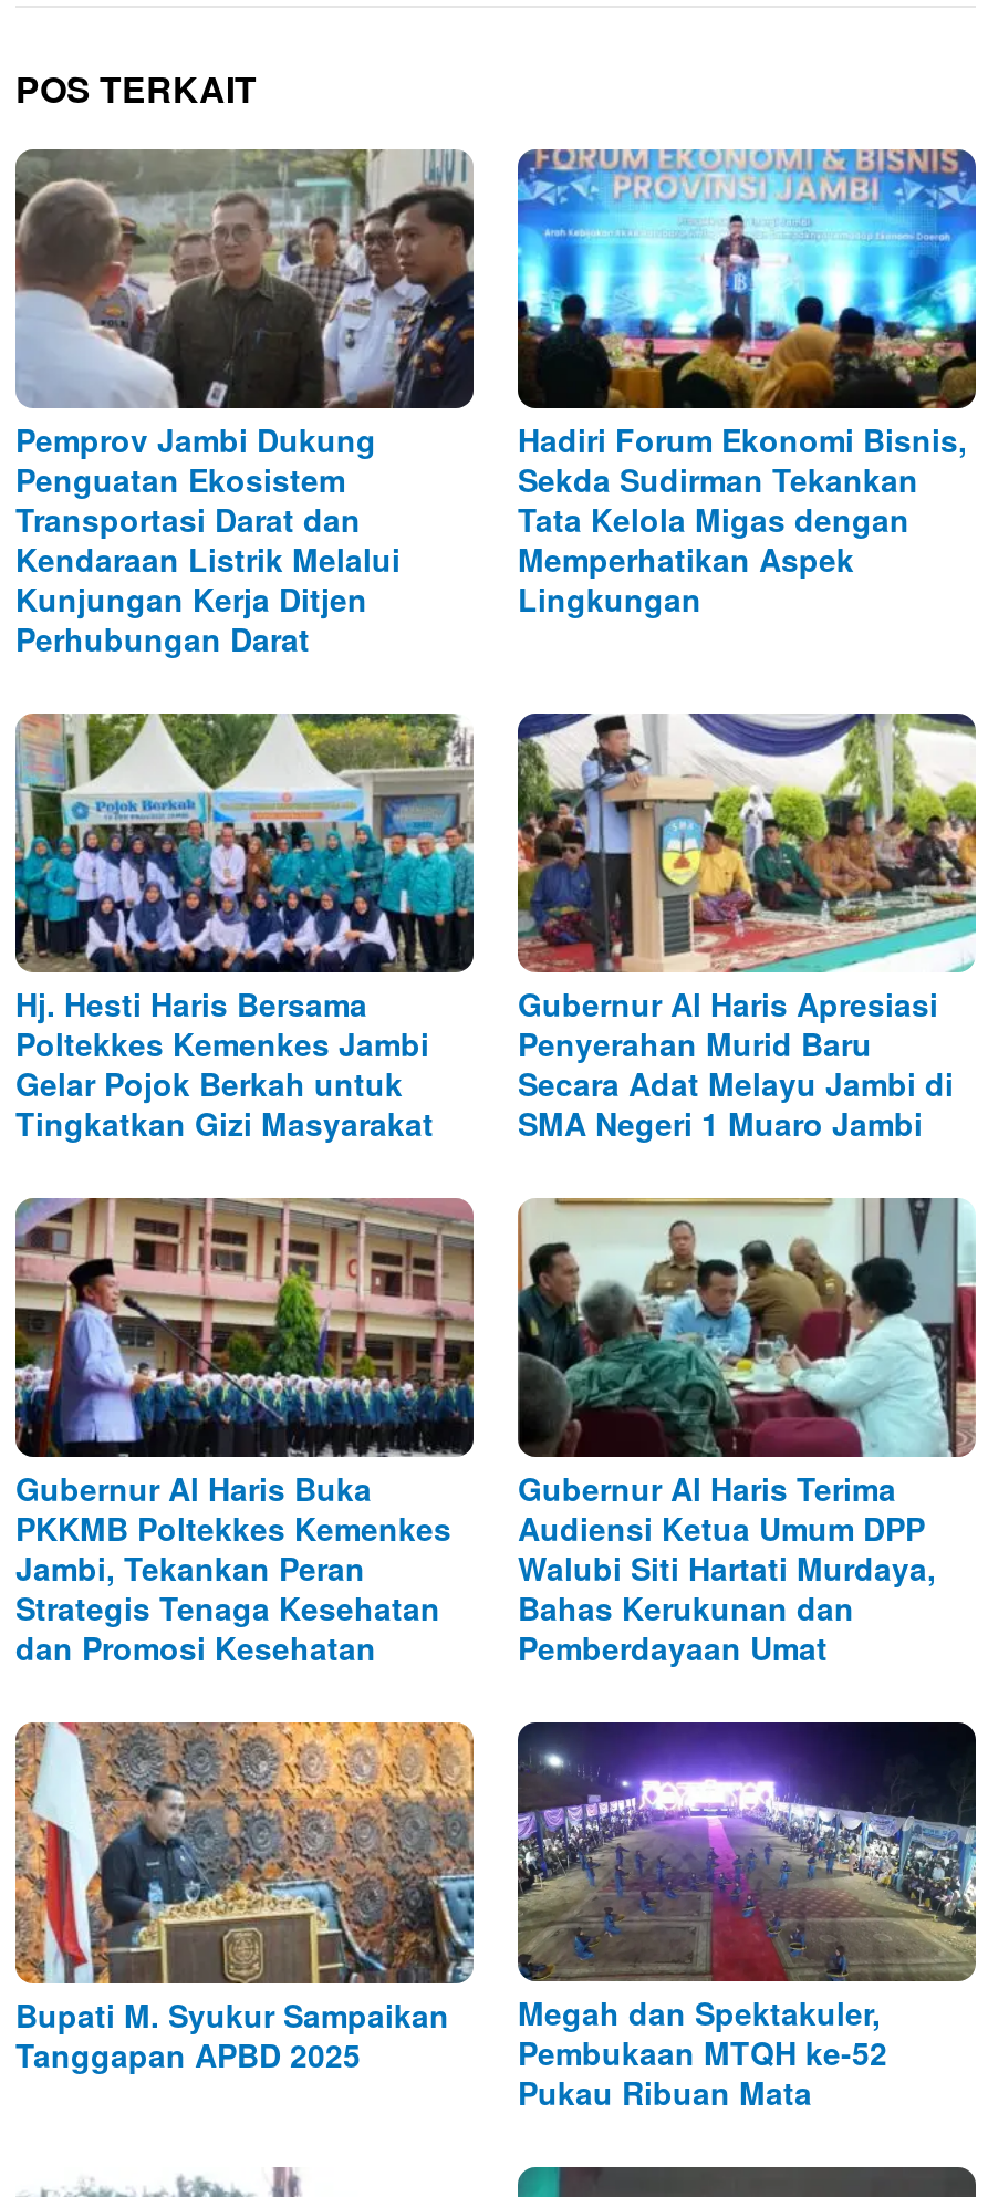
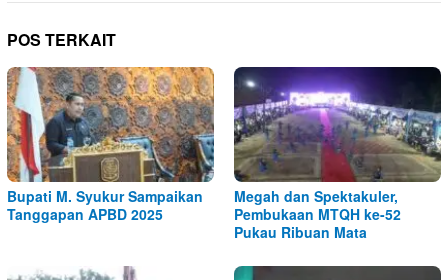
- [image]
- Pemprov Jambi Dukung
- Penguatan Ekosistem
- Transportasi Darat dan
- Kendaraan Listrik Melalui
- Kunjungan Kerja Ditjen
- Perhubungan Darat

- [image]
- Hadiri Forum Ekonomi Bisnis,
- Sekda Sudirman Tekankan
- Tata Kelola Migas dengan
- Memperhatikan Aspek
- Lingkungan

- [image]
- Hj. Hesti Haris Bersama
- Poltekkes Kemenkes Jambi
- Gelar Pojok Berkah untuk
- Tingkatkan Gizi Masyarakat

- [image]
- Gubernur Al Haris Apresiasi
- Penyerahan Murid Baru
- Secara Adat Melayu Jambi di
- SMA Negeri 1 Muaro Jambi

- [image]
- Gubernur Al Haris Buka
- PKKMB Poltekkes Kemenkes
- Jambi, Tekankan Peran
- Strategis Tenaga Kesehatan
- dan Promosi Kesehatan

- [image]
- Gubernur Al Haris Terima
- Audiensi Ketua Umum DPP
- Walubi Siti Hartati Murdaya,
- Bahas Kerukunan dan
- Pemberdayaan Umat
